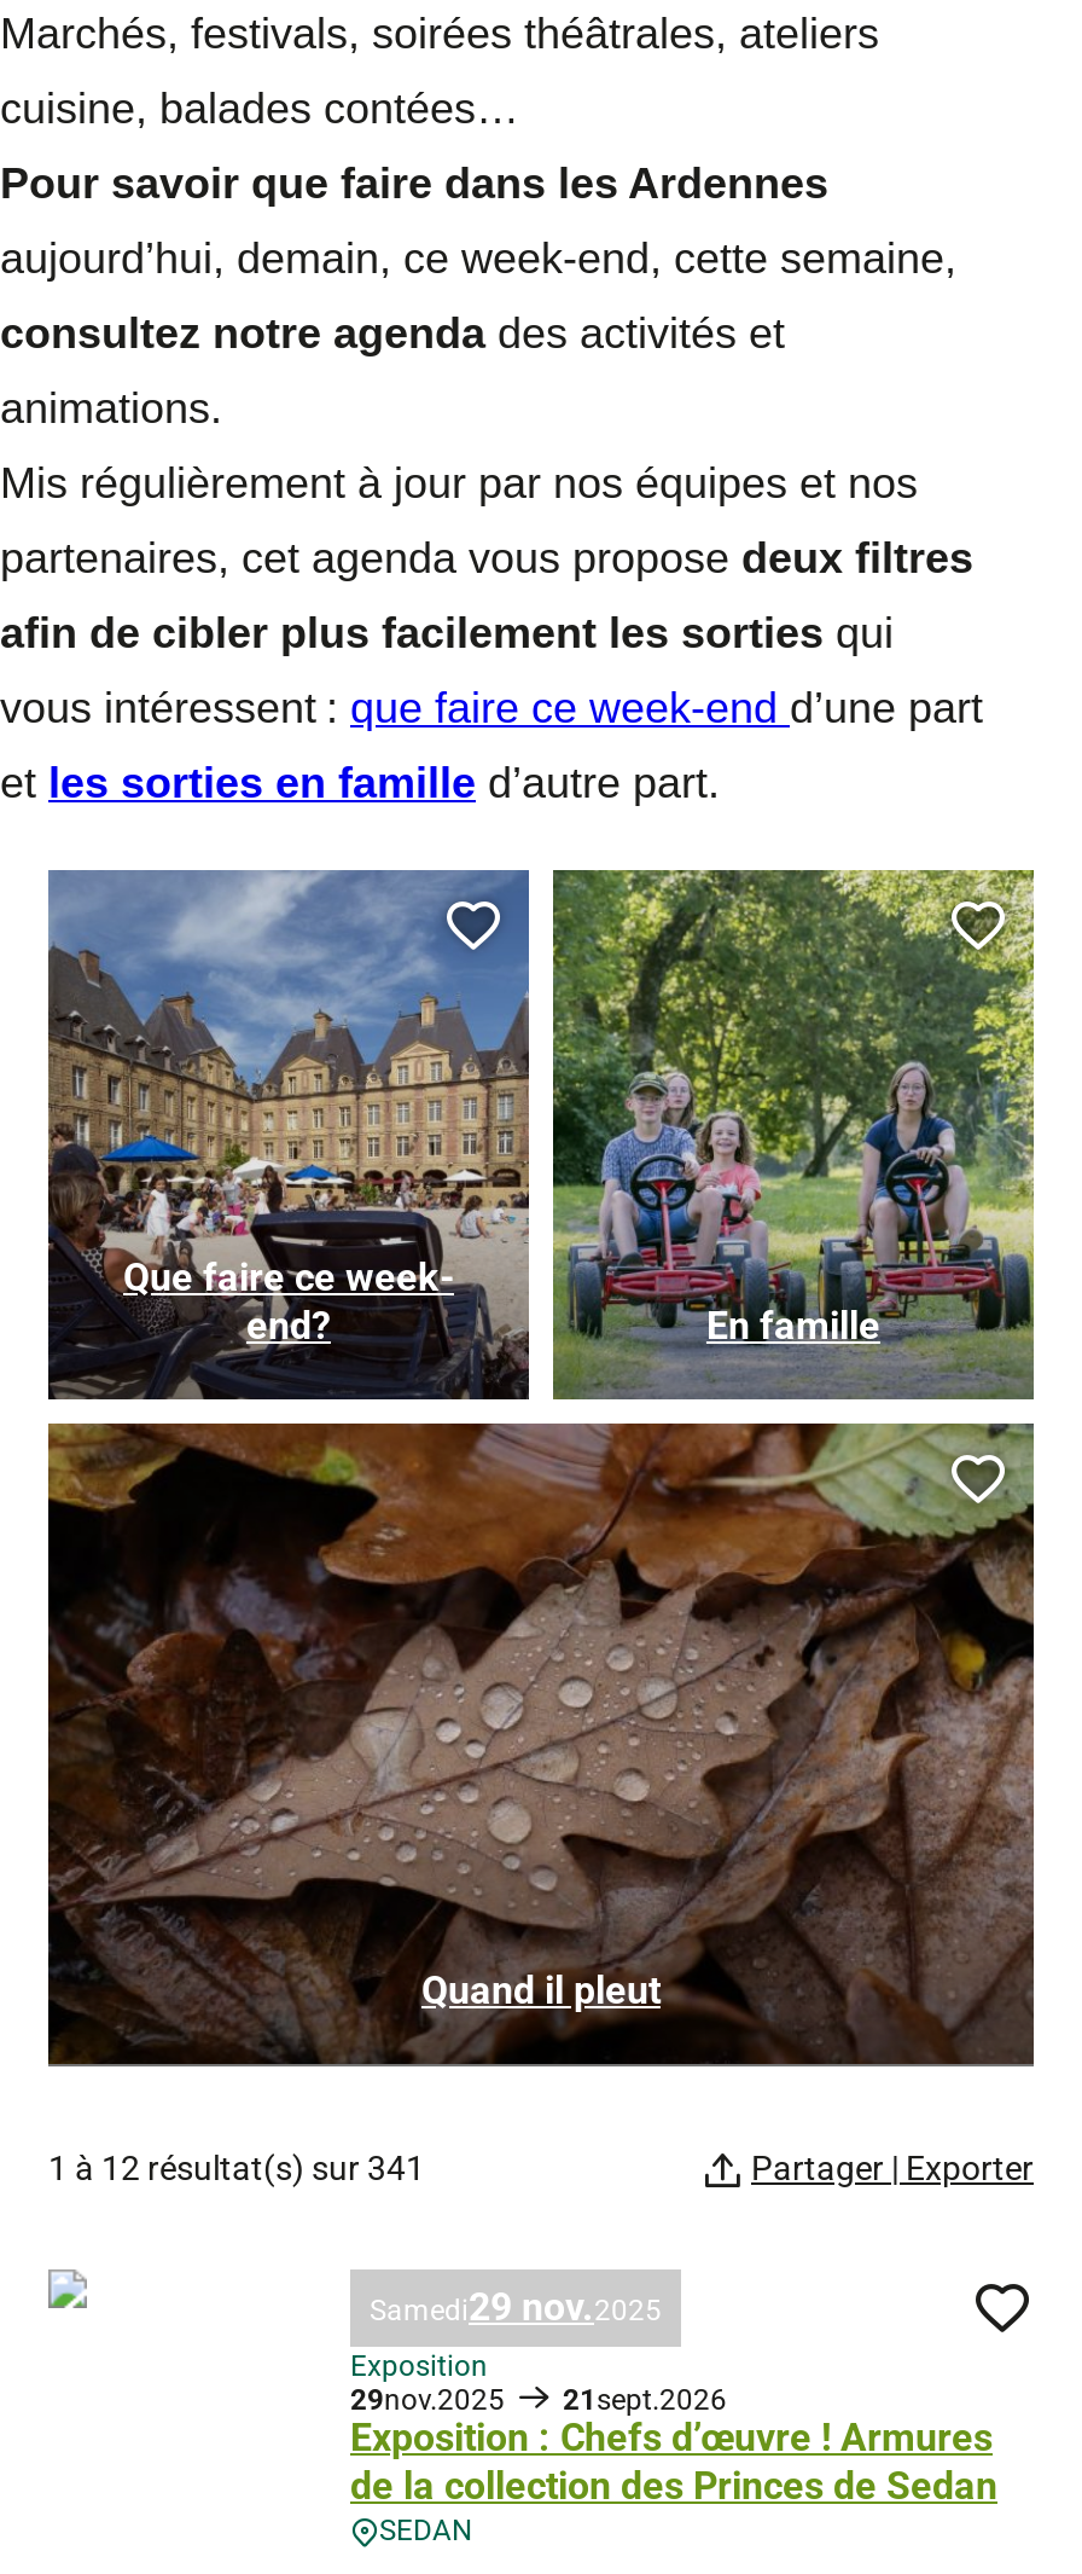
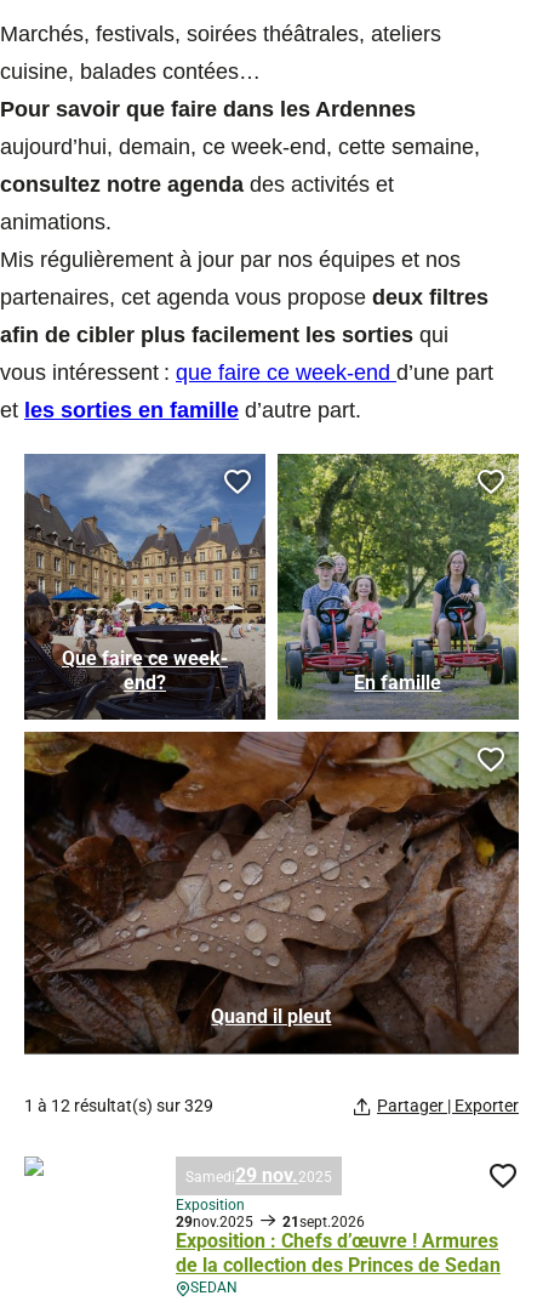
- 1 à 12 résultat(s) sur 341
+ 1 à 12 résultat(s) sur 329
